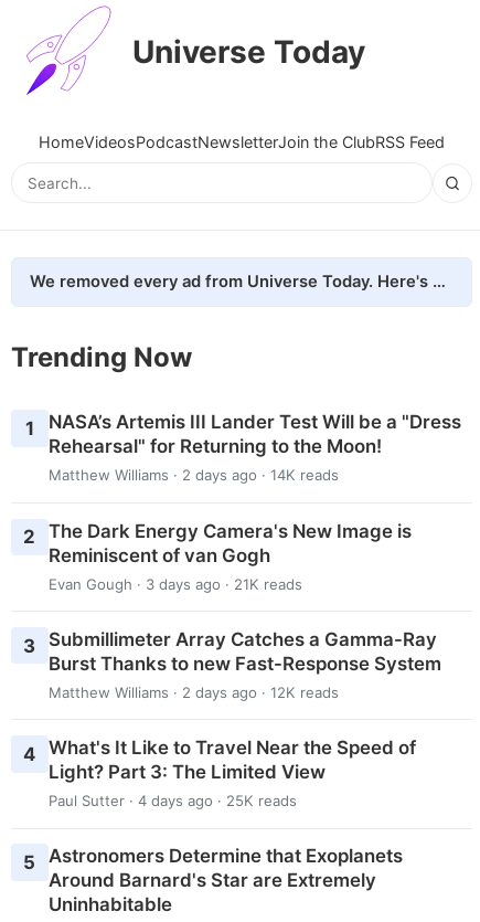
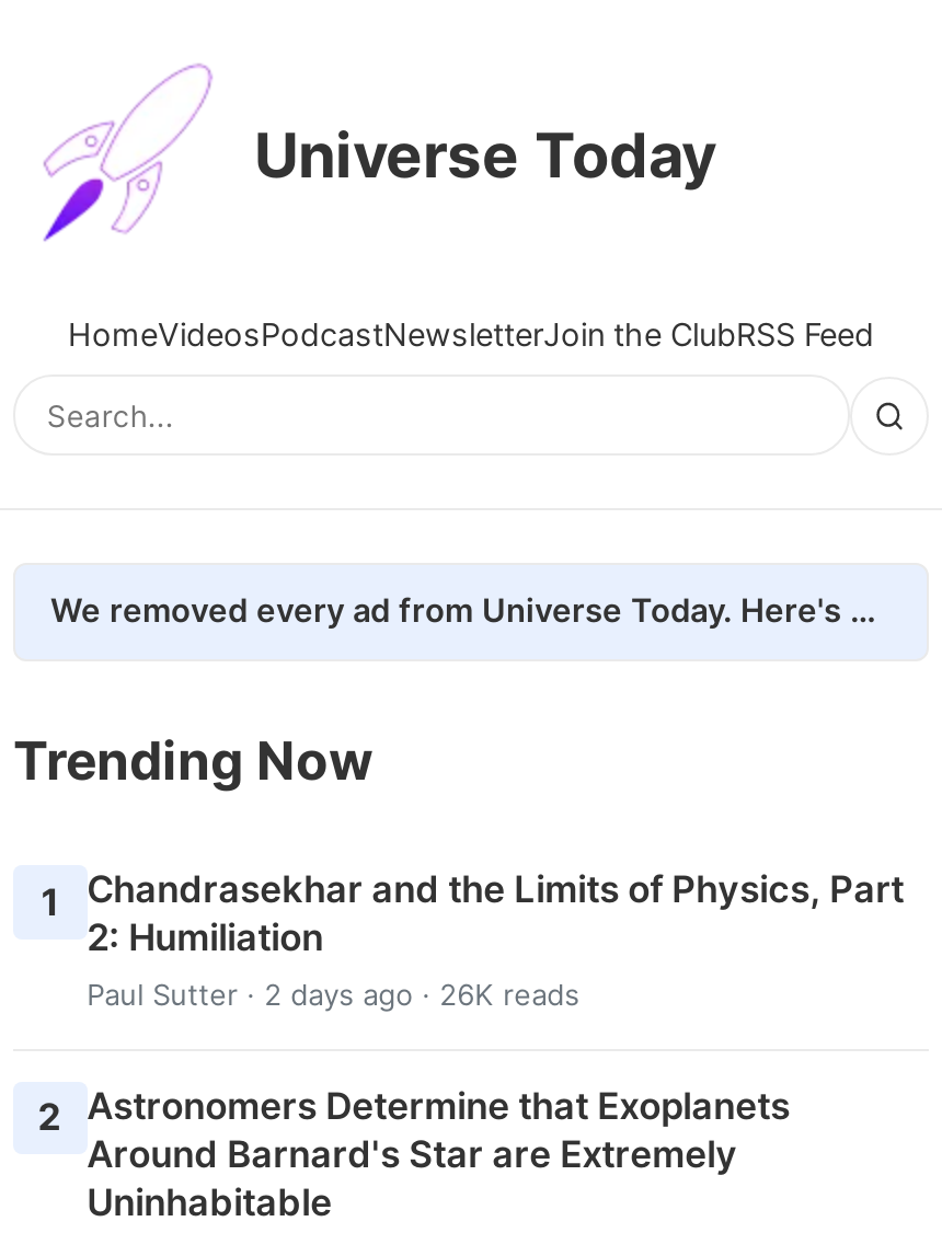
- NASA’s Artemis III Lander Test Will be a "Dress
- Rehearsal" for Returning to the Moon!
- Matthew Williams · 2 days ago · 14K reads
- 2 The Dark Energy Camera's New Image is
- Reminiscent of van Gogh
- Evan Gough · 3 days ago · 21K reads
- 3 Submillimeter Array Catches a Gamma-Ray
- Burst Thanks to new Fast-Response System
- Matthew Williams · 2 days ago · 12K reads
- 4 What's It Like to Travel Near the Speed of
- Light? Part 3: The Limited View
- Paul Sutter · 4 days ago · 25K reads
- 5 Astronomers Determine that Exoplanets
+ Chandrasekhar and the Limits of Physics, Part
+ 2: Humiliation
+ Paul Sutter · 2 days ago · 26K reads
+ 2 Astronomers Determine that Exoplanets
